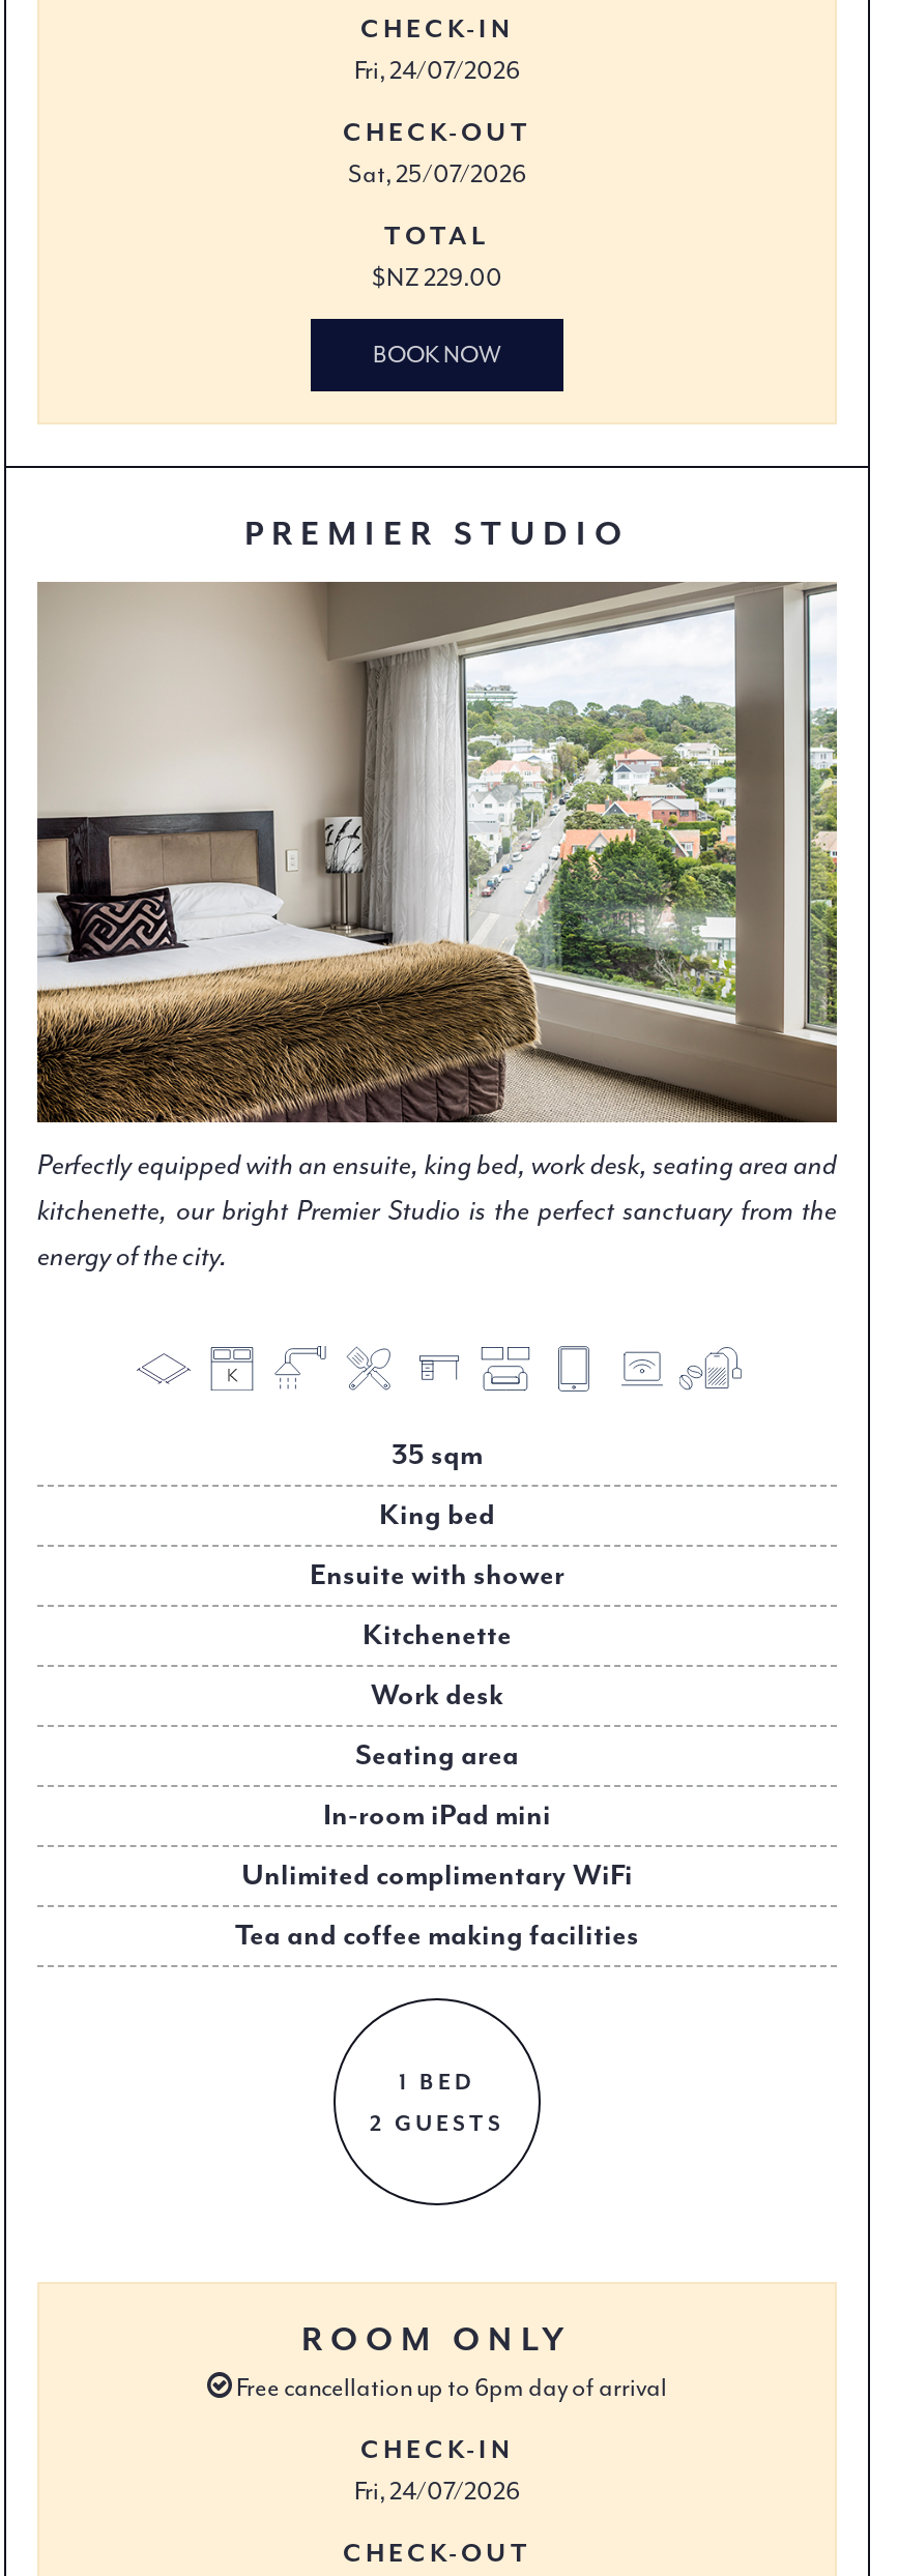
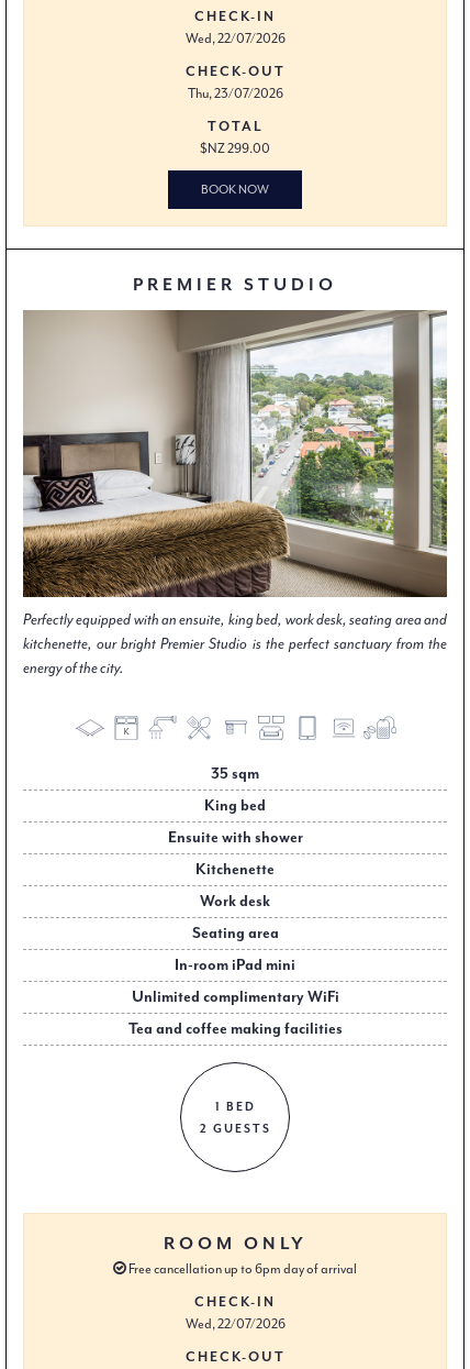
- Fri, 24/07/2026
+ Wed, 22/07/2026

- Sat, 25/07/2026
+ Thu, 23/07/2026

- $NZ 229.00
+ $NZ 299.00

- Fri, 24/07/2026
+ Wed, 22/07/2026
